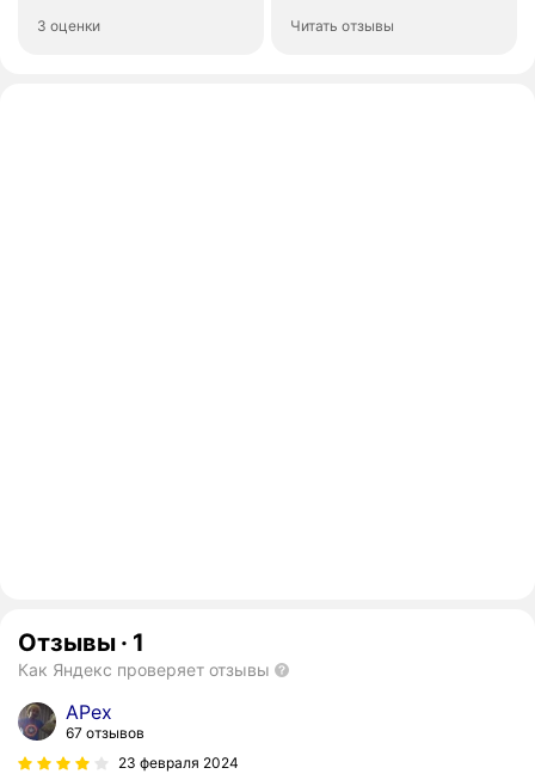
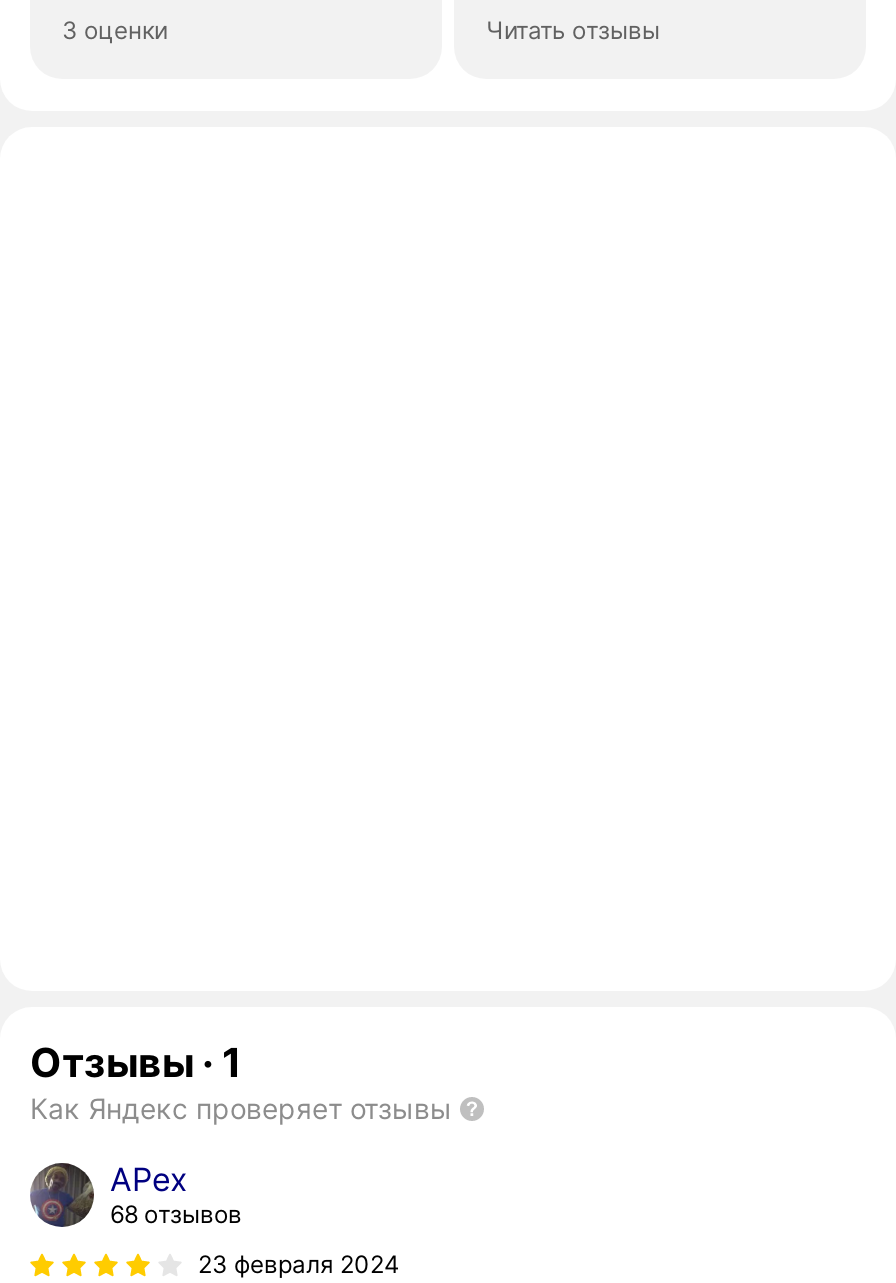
- 67 отзывов
+ 68 отзывов
